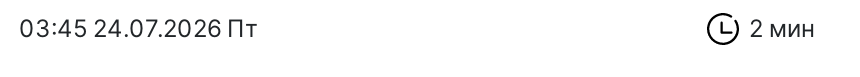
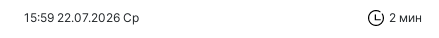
- 03:45 24.07.2026 Пт
+ 15:59 22.07.2026 Ср
